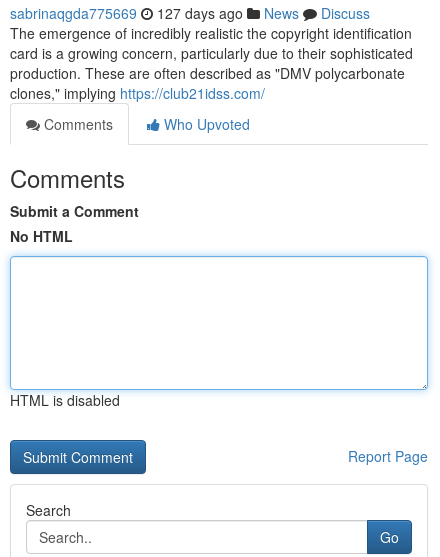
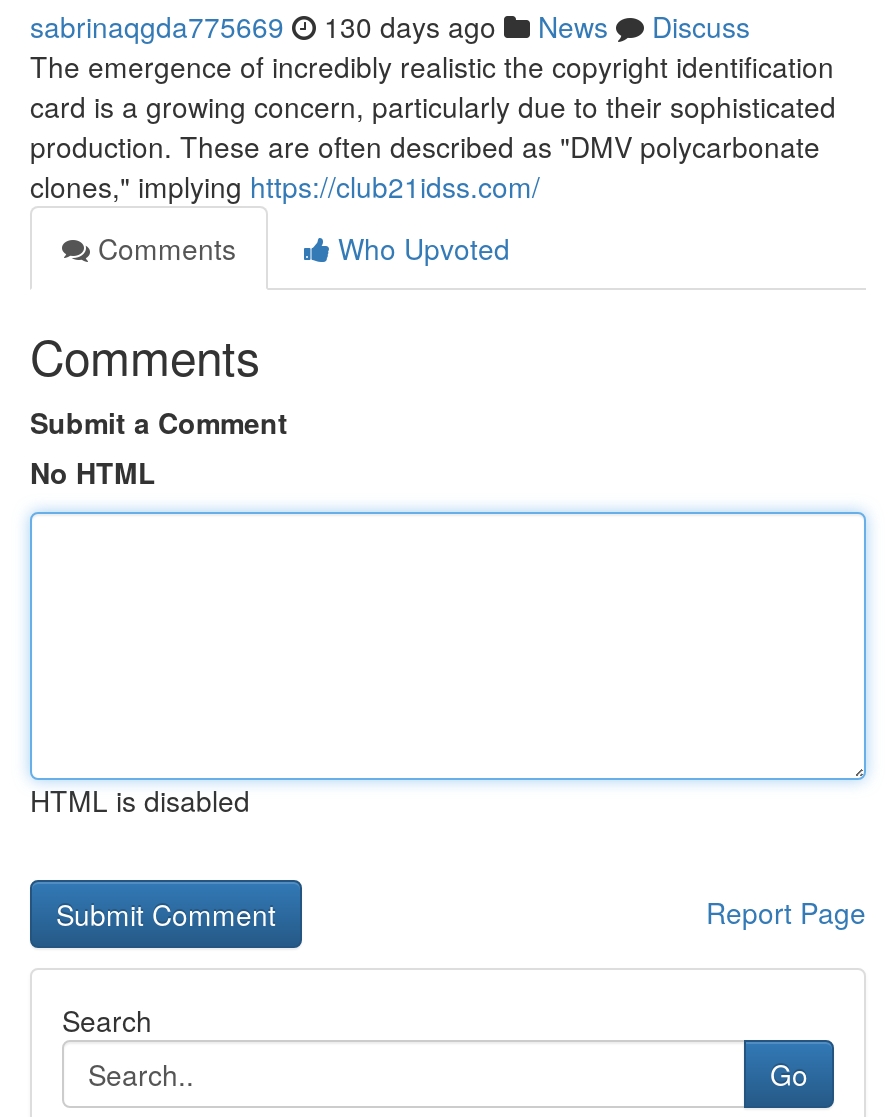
- sabrinaqgda775669 127 days ago News Discuss
+ sabrinaqgda775669 130 days ago News Discuss
